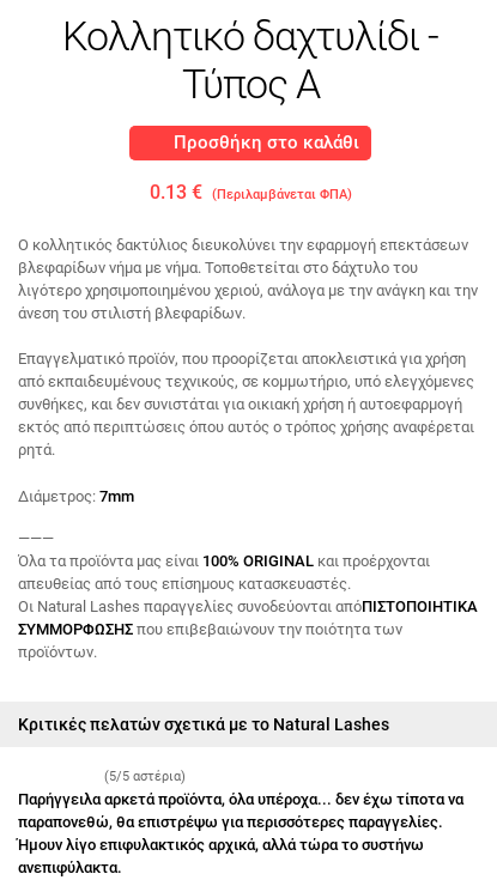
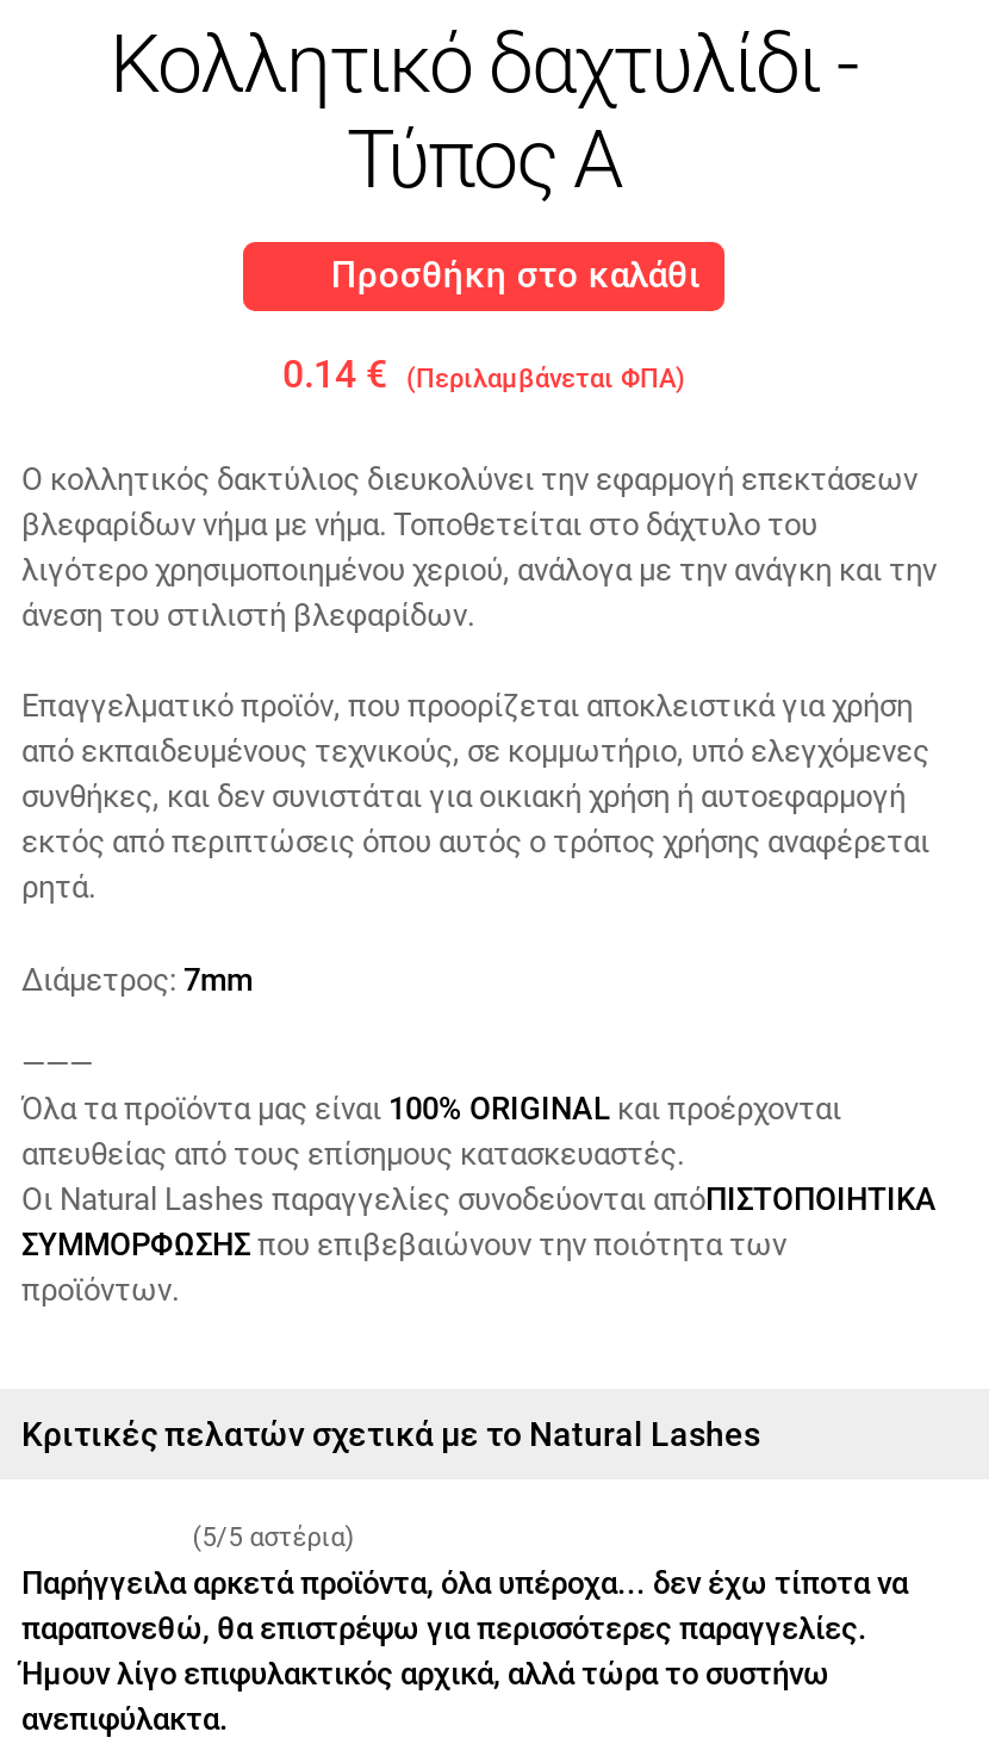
- 0.13 €(Περιλαμβάνεται ΦΠΑ)
+ 0.14 €(Περιλαμβάνεται ΦΠΑ)
